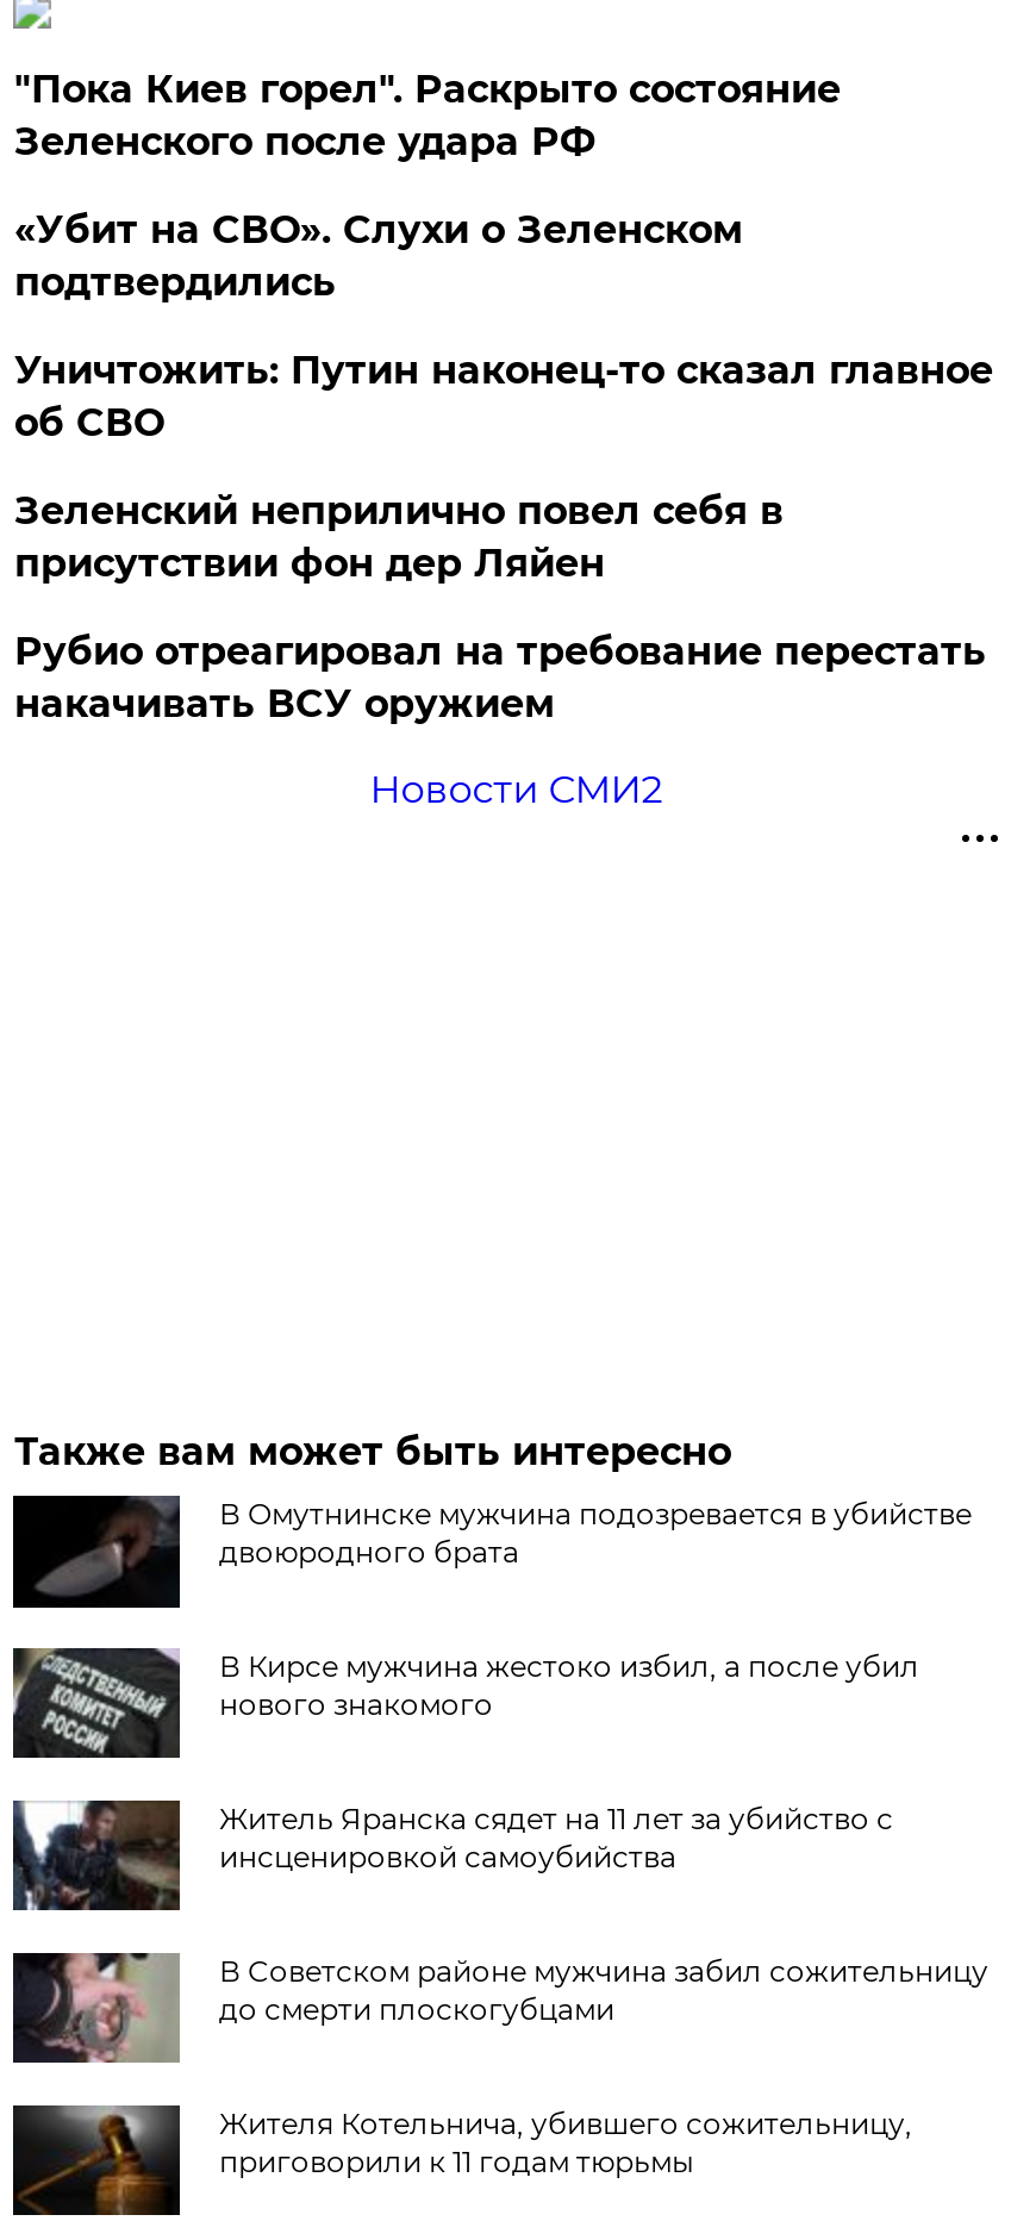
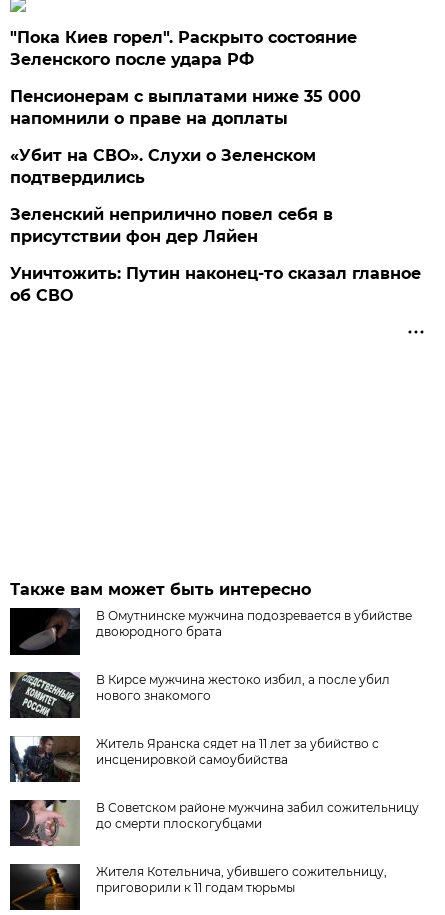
+ Пенсионерам с выплатами ниже 35 000
+ напомнили о праве на доплаты

moved down: «Убит на СВО». Слухи о Зеленском | подтвердились

moved down: Уничтожить: Путин наконец-то сказал главное | об СВО

- Рубио отреагировал на требование перестать
- накачивать ВСУ оружием
- Новости СМИ2
